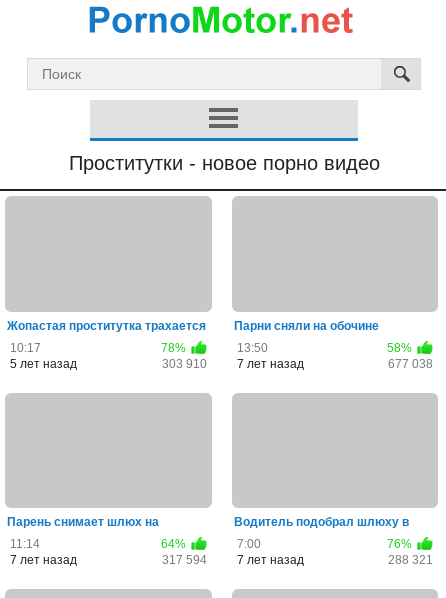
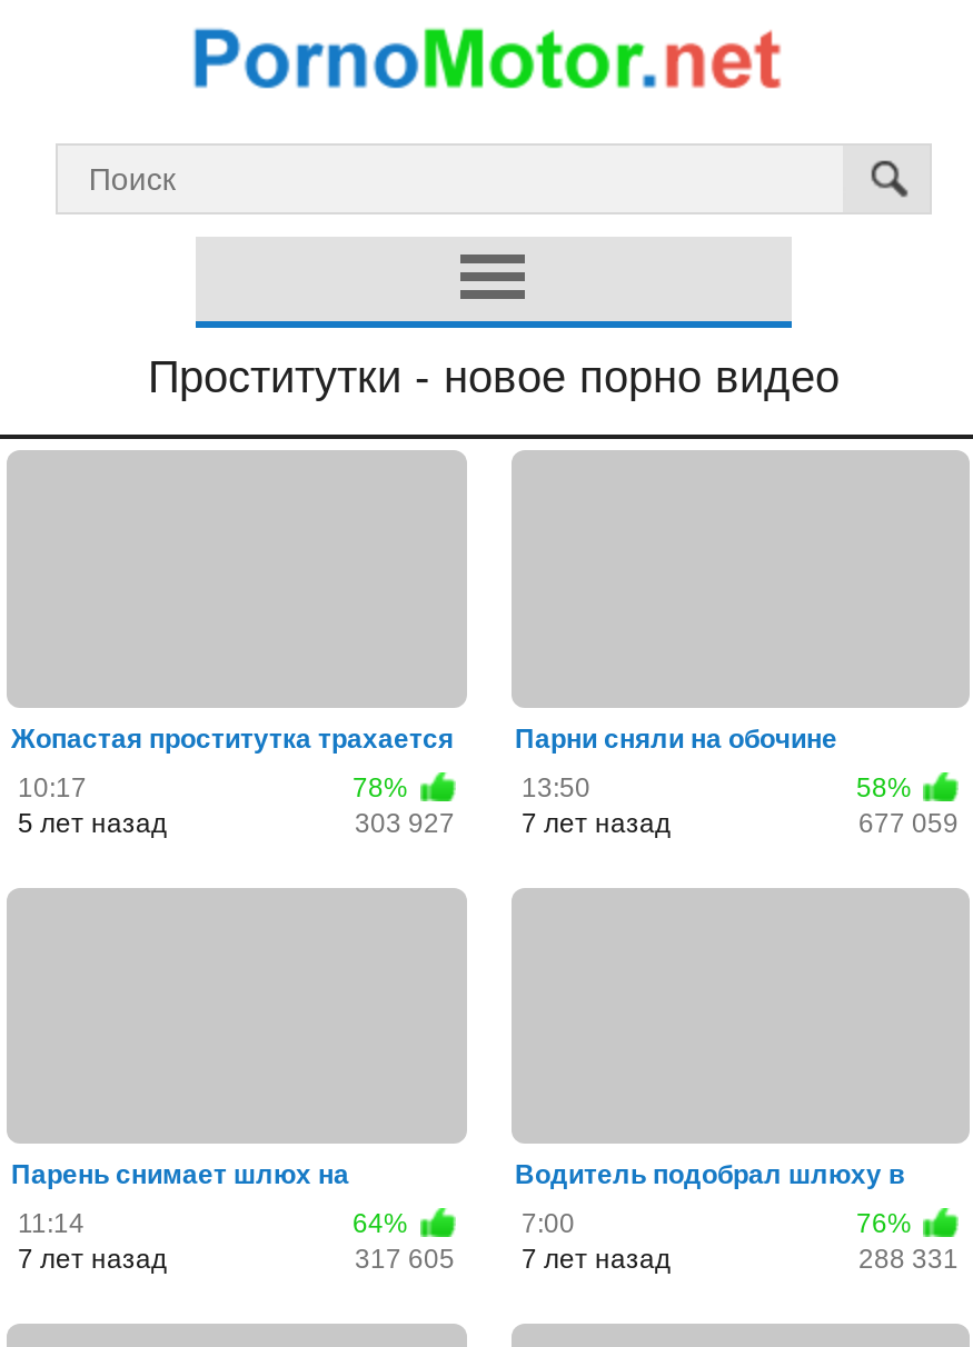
- 303 910
+ 303 927

- 677 038
+ 677 059

- 317 594
+ 317 605

- 288 321
+ 288 331
